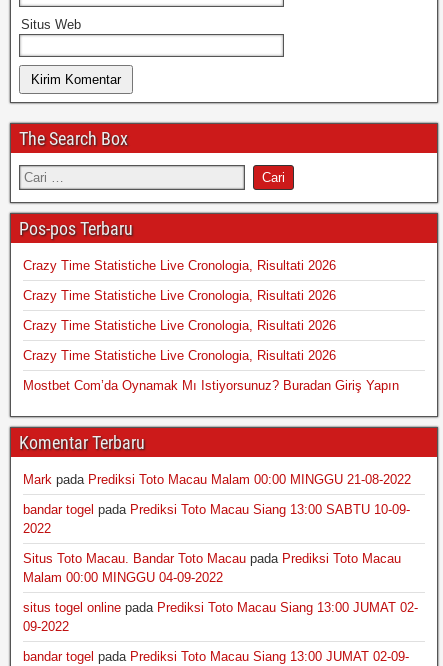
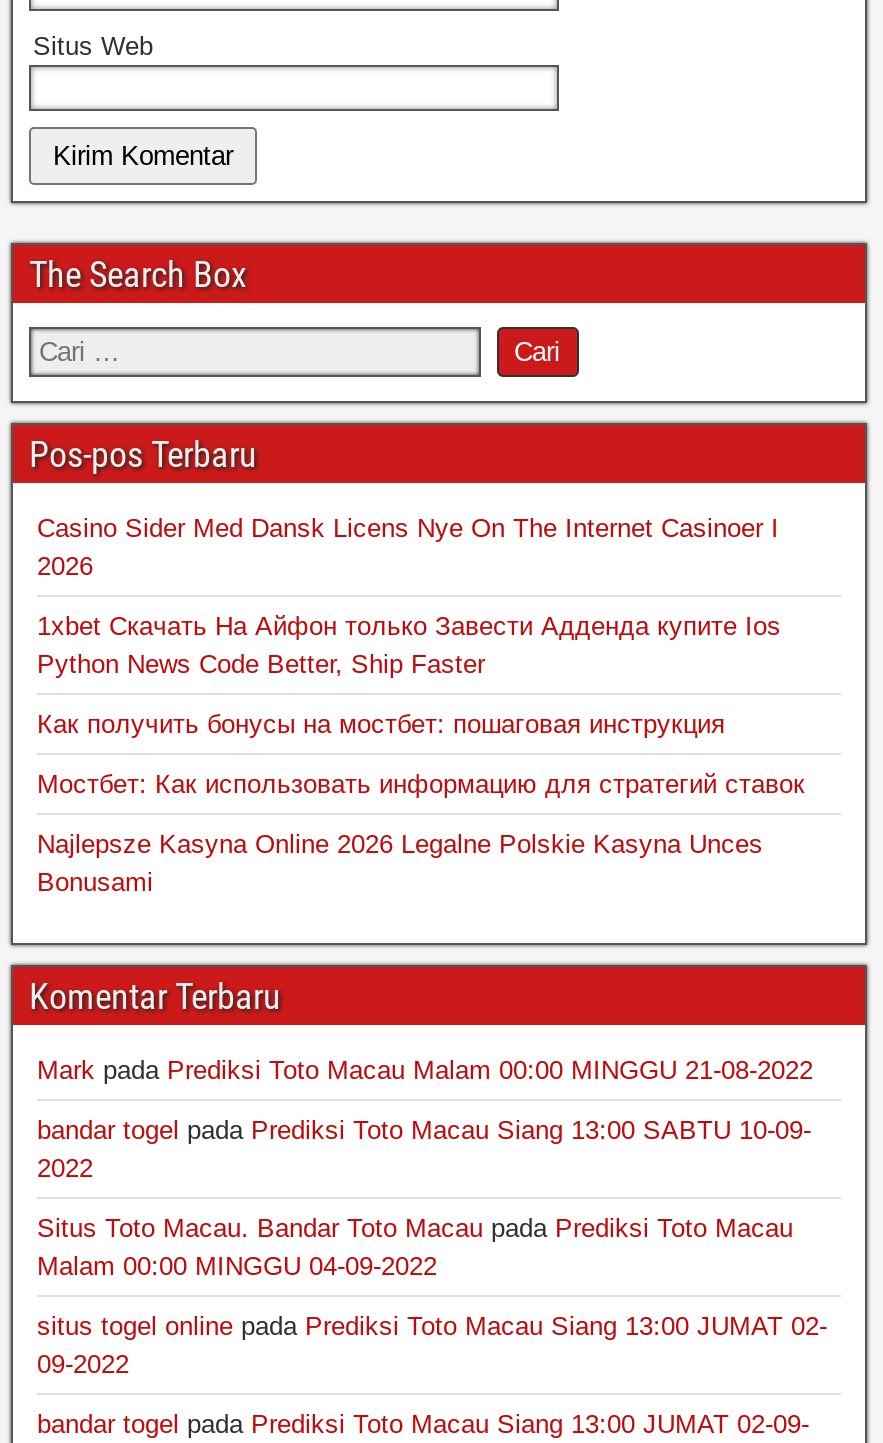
- Crazy Time Statistiche Live Cronologia, Risultati 2026
+ Casino Sider Med Dansk Licens Nye On The Internet Casinoer I
+ 2026

- Crazy Time Statistiche Live Cronologia, Risultati 2026
+ 1xbet Скачать На Айфон только Завести Адденда купите Ios
+ Python News Code Better, Ship Faster

- Crazy Time Statistiche Live Cronologia, Risultati 2026
+ Как получить бонусы на мостбет: пошаговая инструкция

- Crazy Time Statistiche Live Cronologia, Risultati 2026
+ Мостбет: Как использовать информацию для стратегий ставок

- Mostbet Com’da Oynamak Mı Istiyorsunuz? Buradan Giriş Yapın
+ Najlepsze Kasyna Online 2026 Legalne Polskie Kasyna Unces
+ Bonusami
